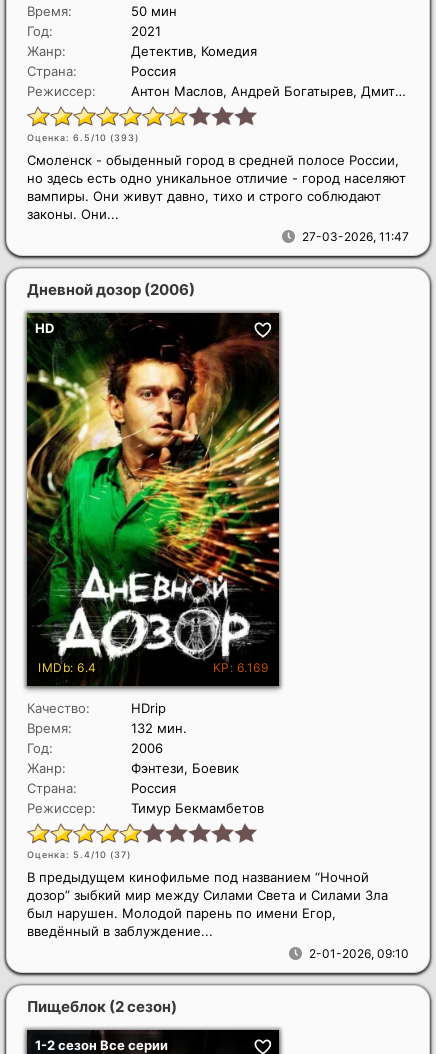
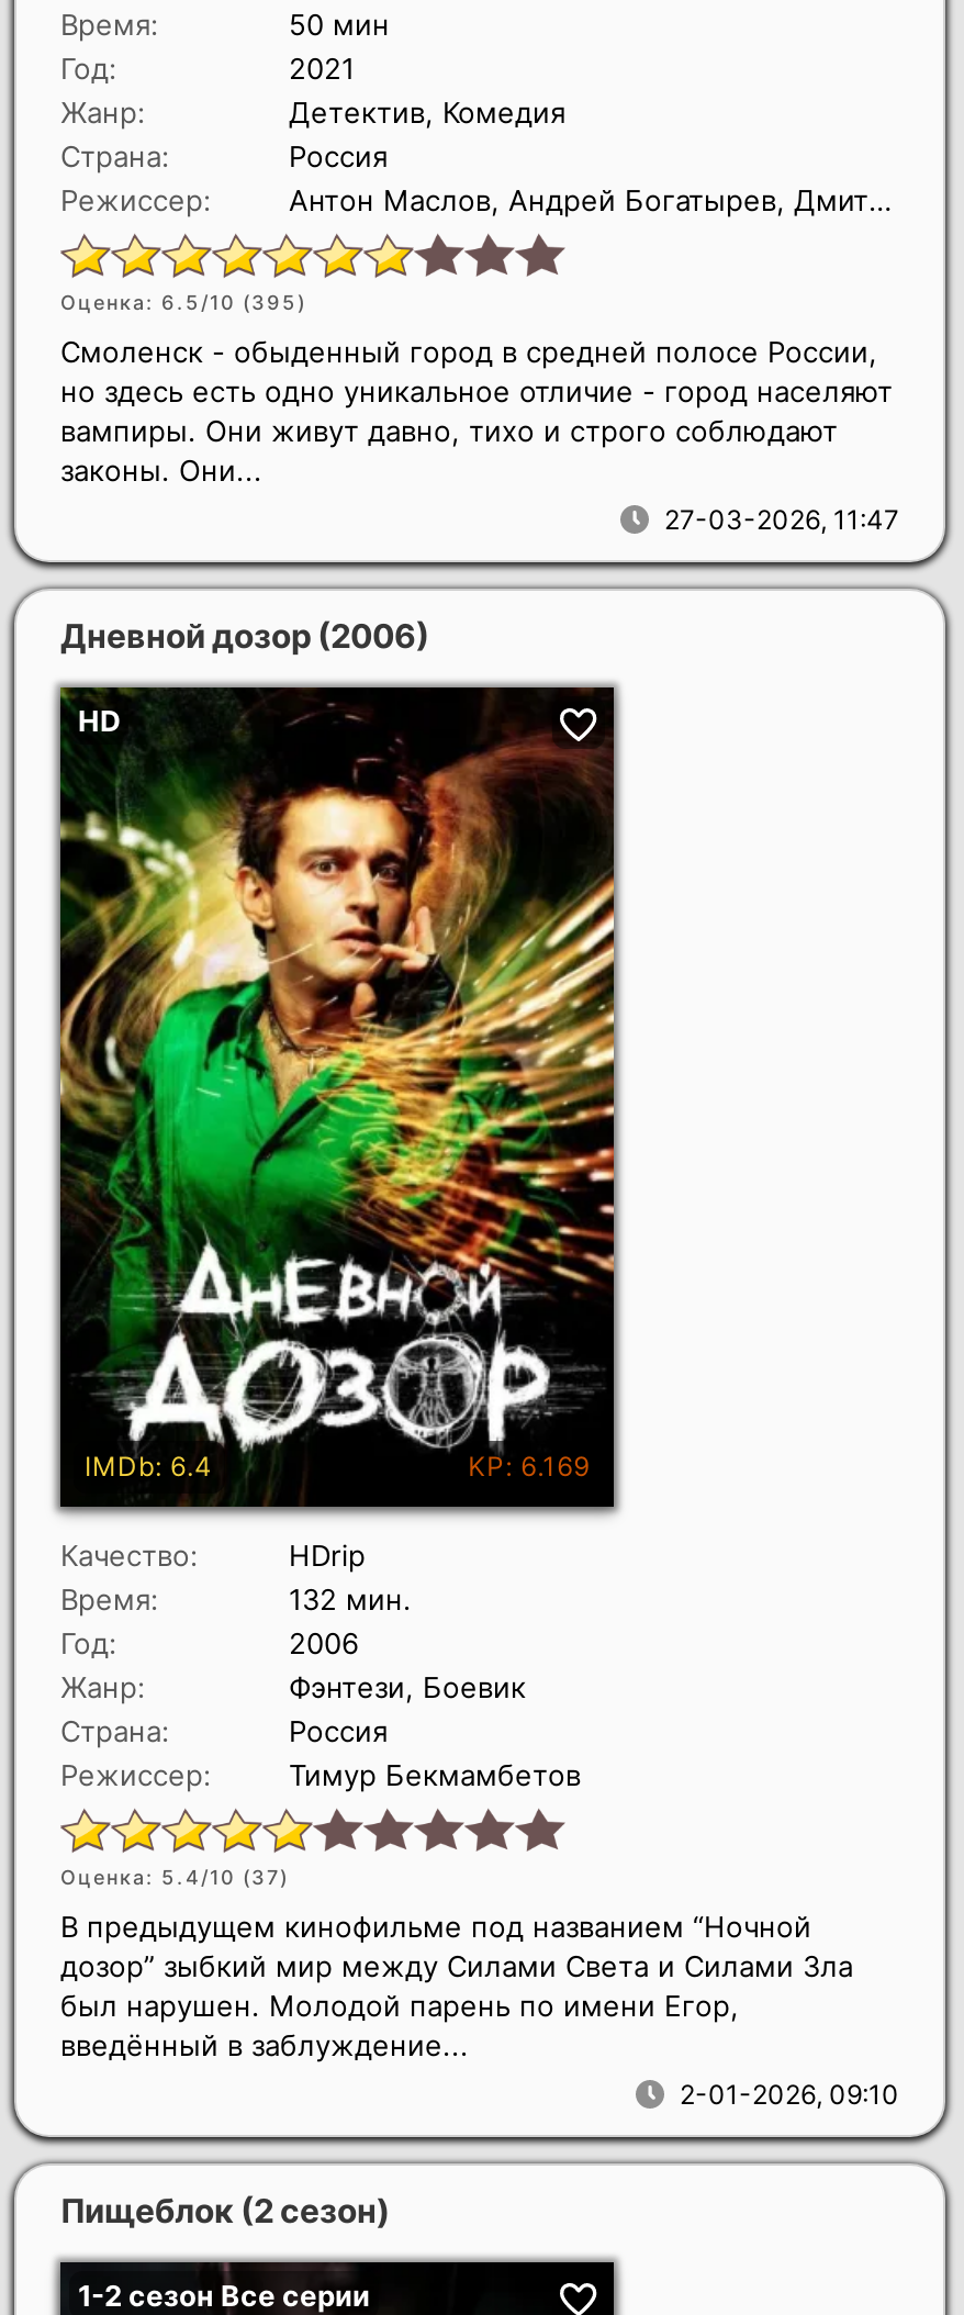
- Оценка: 6.5/10 (393)
+ Оценка: 6.5/10 (395)
